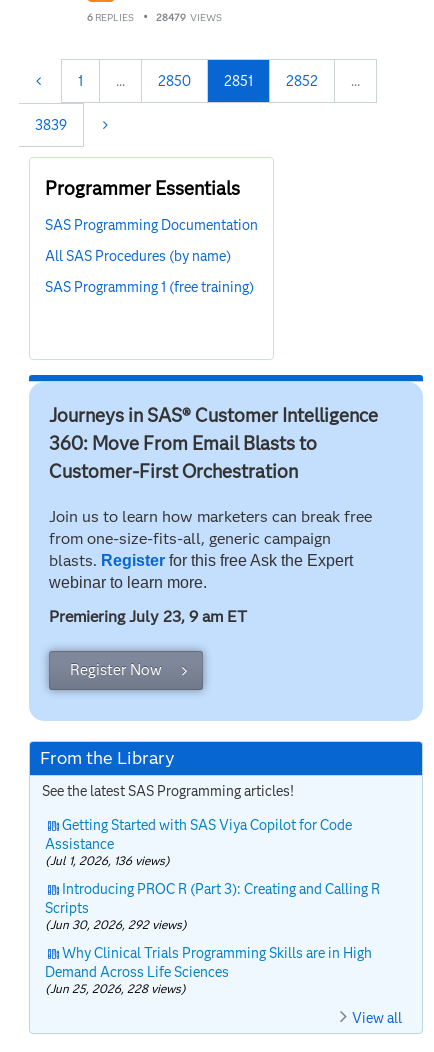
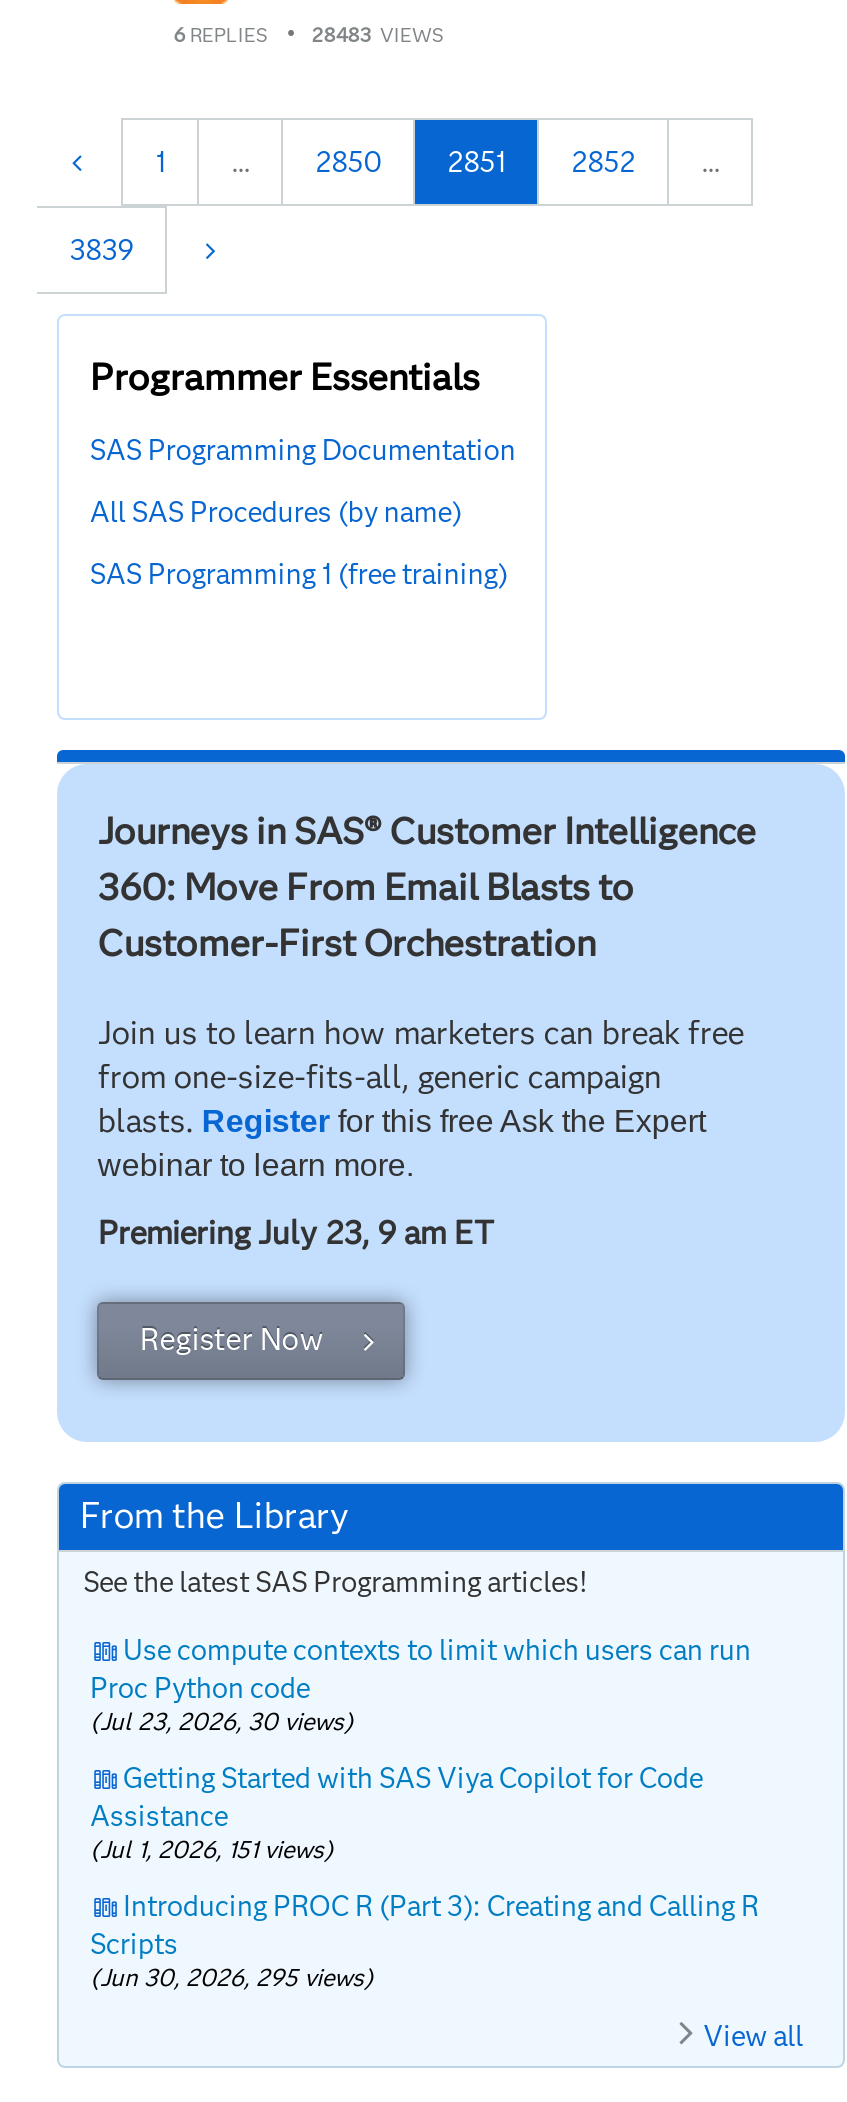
- 6 REPLIES 28479 VIEWS
+ 6 REPLIES 28483 VIEWS

+ Use compute contexts to limit which users can run
+ Proc Python code
+ (Jul 23, 2026, 30 views)

moved down: Getting Started with SAS Viya Copilot for Code | Assistance

- (Jul 1, 2026, 136 views)
+ (Jul 1, 2026, 151 views)

moved down: Introducing PROC R (Part 3): Creating and Calling R | Scripts

- (Jun 30, 2026, 292 views)
- Why Clinical Trials Programming Skills are in High
- Demand Across Life Sciences
- (Jun 25, 2026, 228 views)
+ (Jun 30, 2026, 295 views)
